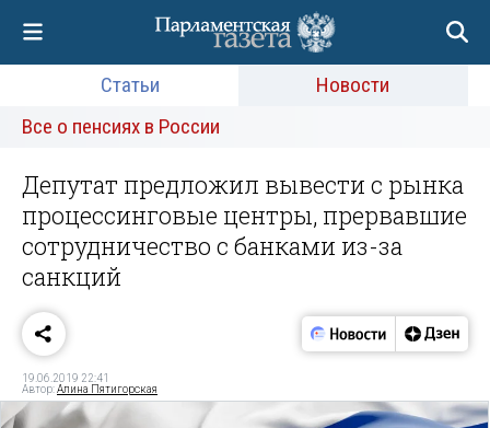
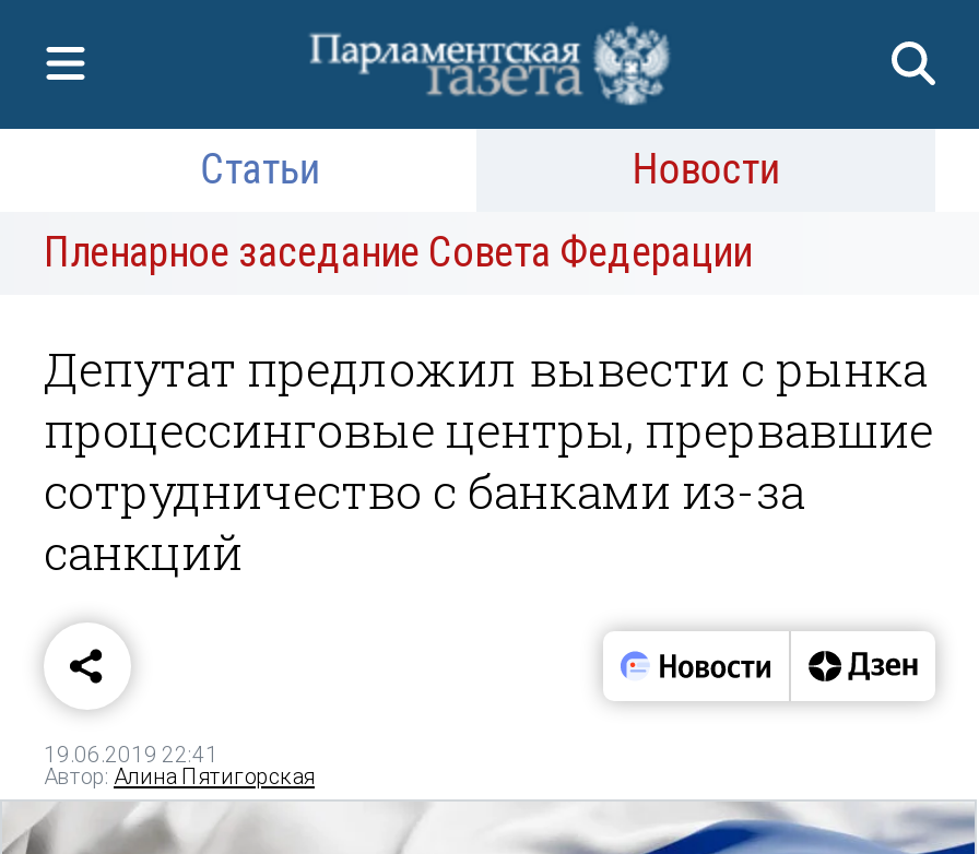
- Все о пенсиях в России
+ Пленарное заседание Совета Федерации
